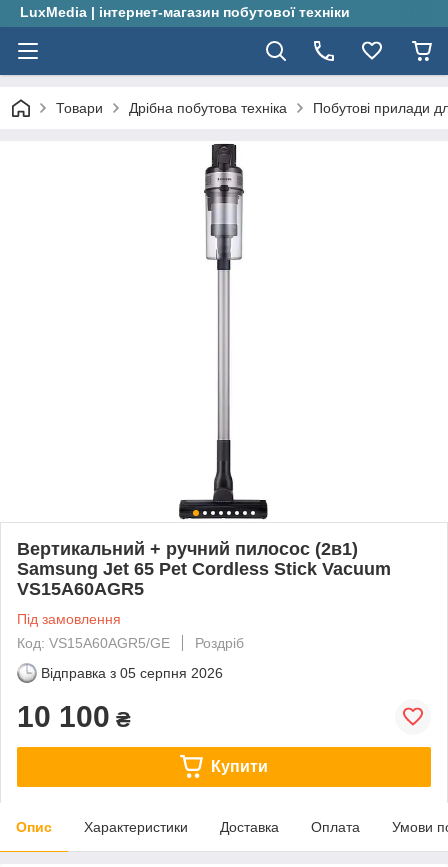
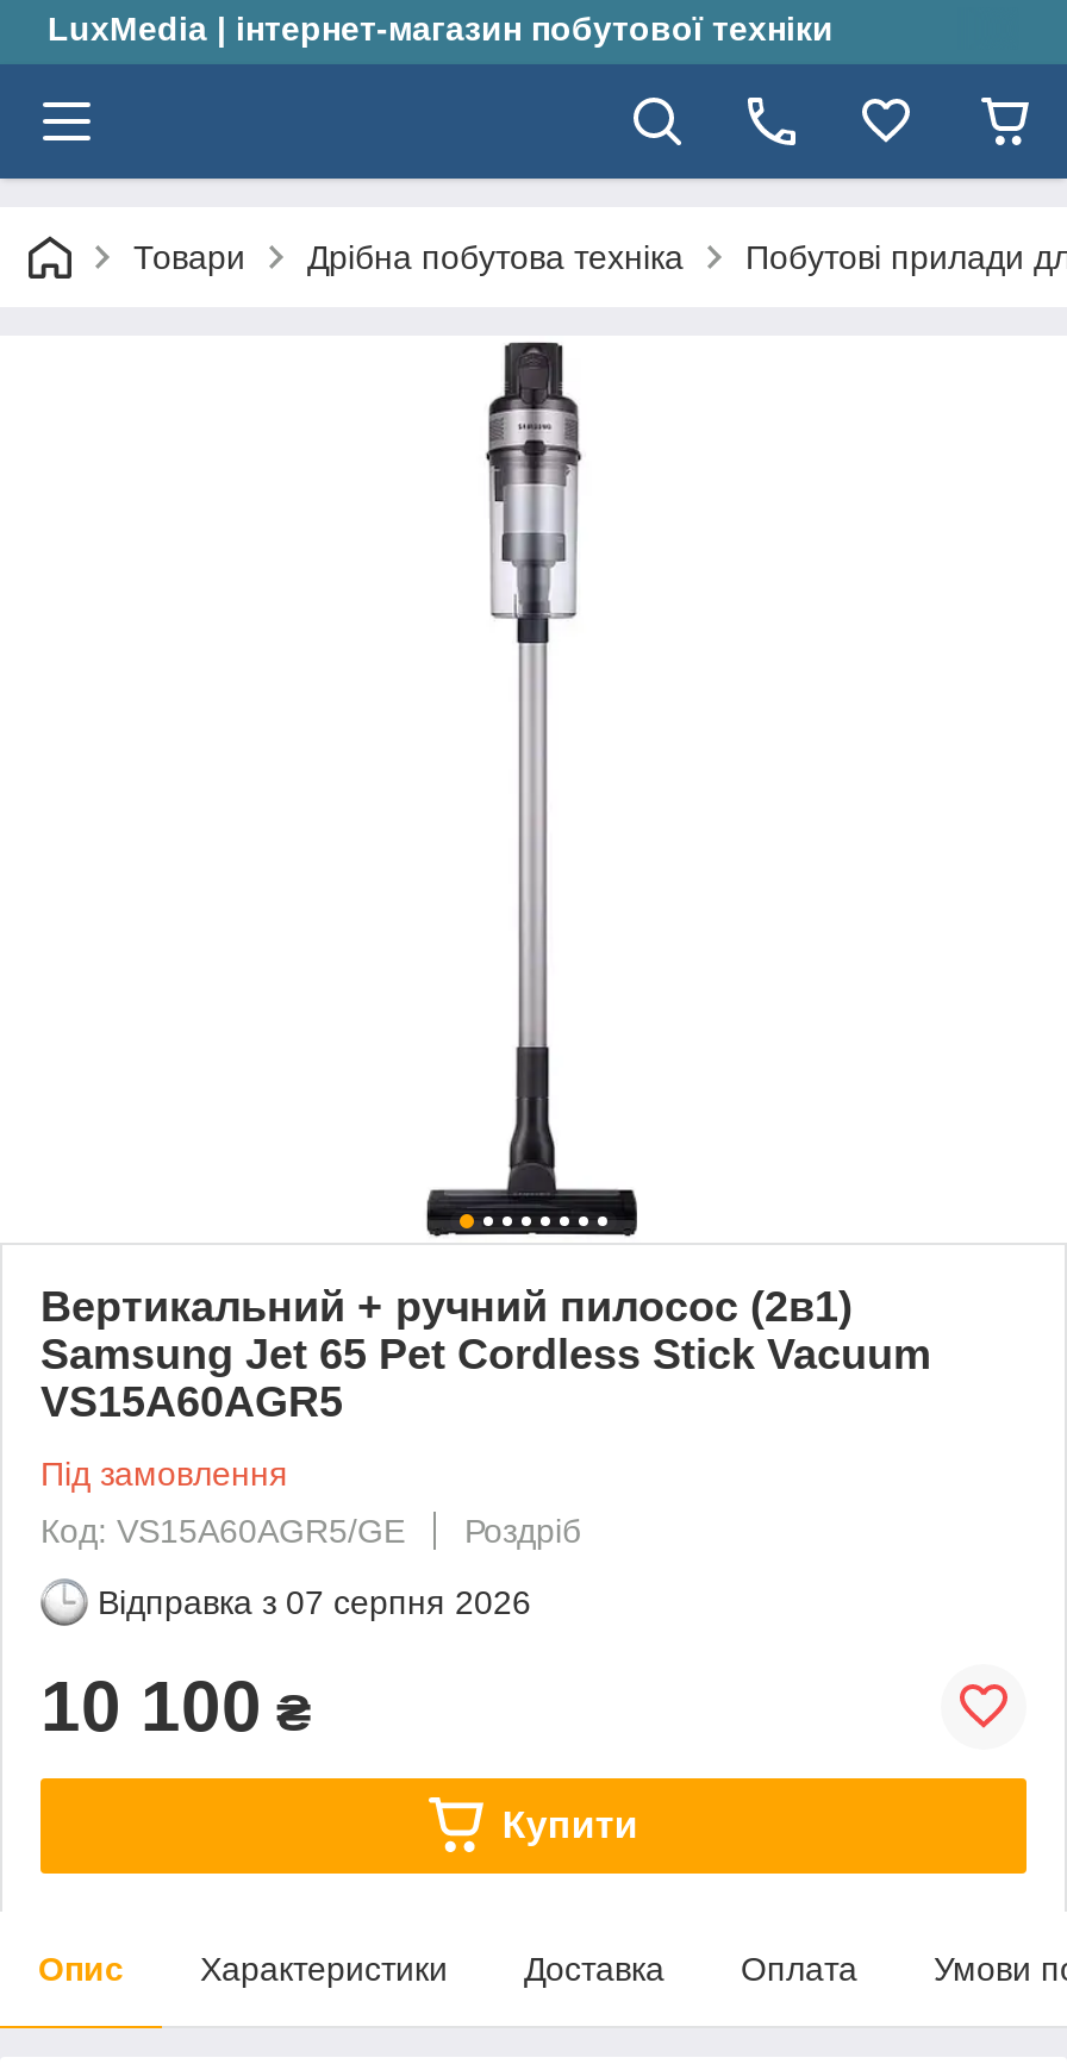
- Відправка з 05 серпня 2026
+ Відправка з 07 серпня 2026
